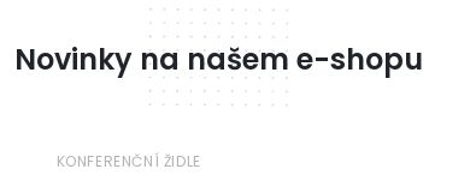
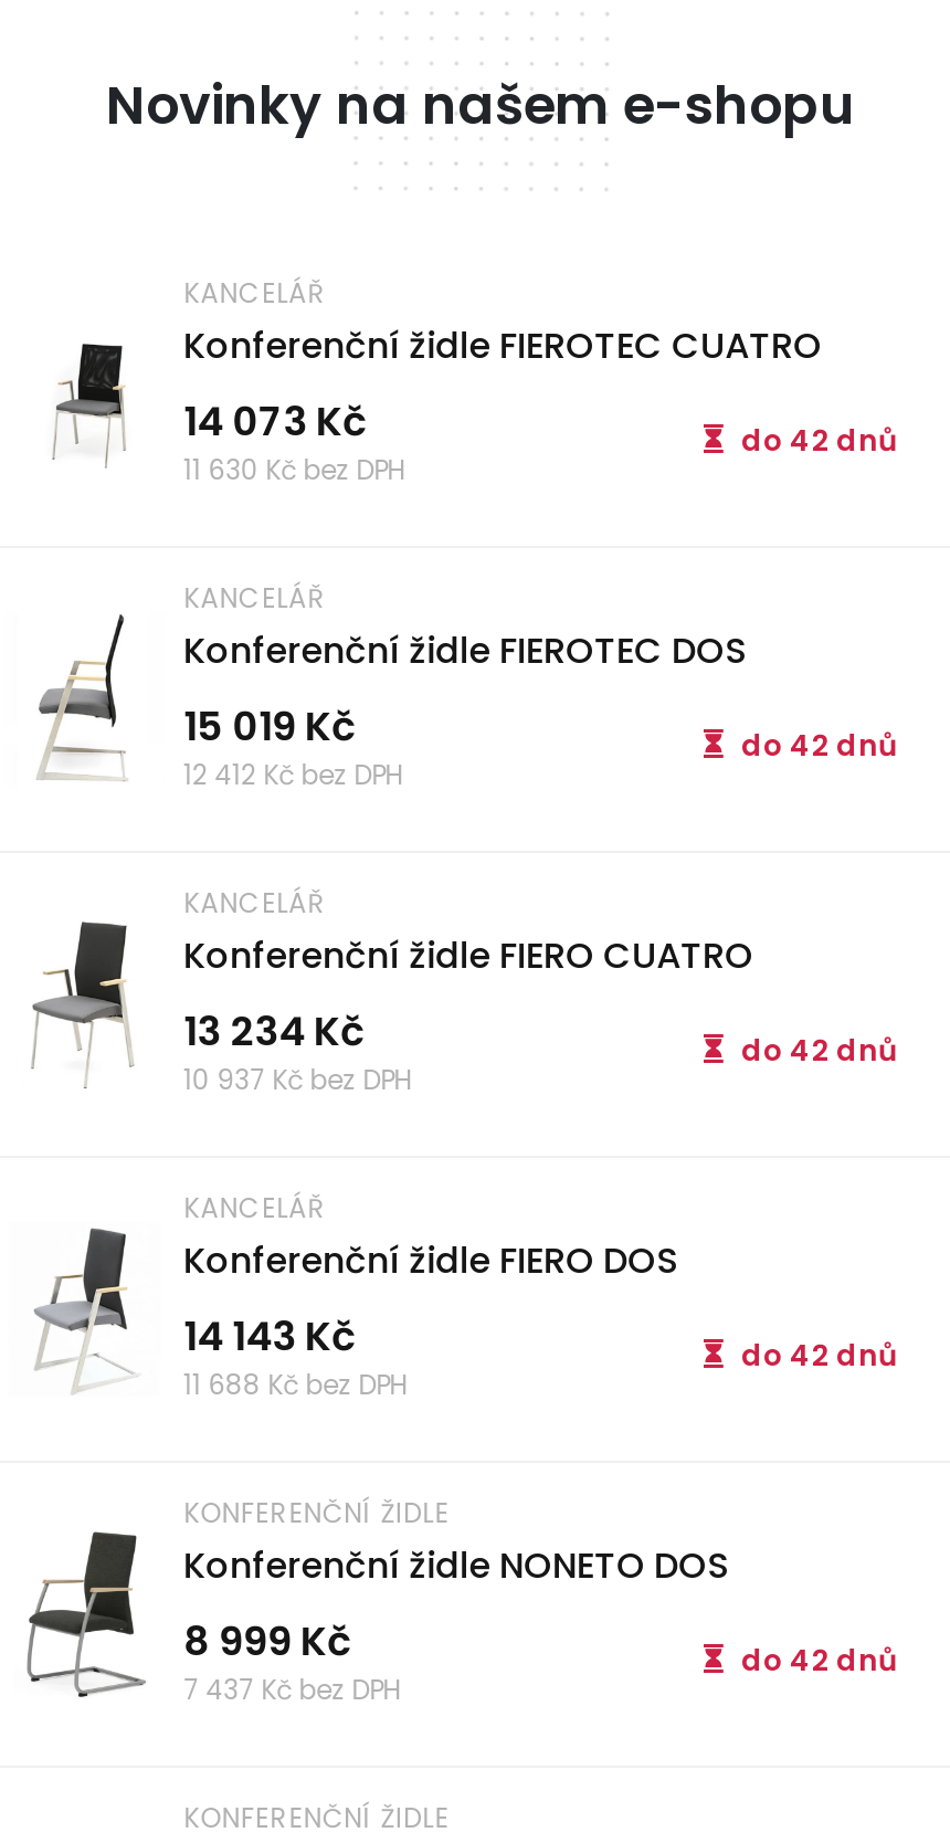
+ [image]
+ KONFERENČNÍ ŽIDLE
+ Konferenční židle NONETO DOS
+ 8 999 Kč
+ 7 437 Kč bez DPH

+ [image]
+ KANCELÁŘ
+ Konferenční židle FIERO CUATRO
+ 13 234 Kč
+ 10 937 Kč bez DPH

+ [image]
+ KANCELÁŘ
+ Konferenční židle FIERO DOS
+ 14 143 Kč
+ 11 688 Kč bez DPH

+ [image]
+ KANCELÁŘ
+ Konferenční židle FIEROTEC DOS
+ 15 019 Kč
+ 12 412 Kč bez DPH

+ [image]
+ KANCELÁŘ
+ Konferenční židle FIEROTEC CUATRO
+ 14 073 Kč
+ 11 630 Kč bez DPH

+ do 42 dnů

+ do 42 dnů

+ do 42 dnů

+ do 42 dnů

+ do 42 dnů
